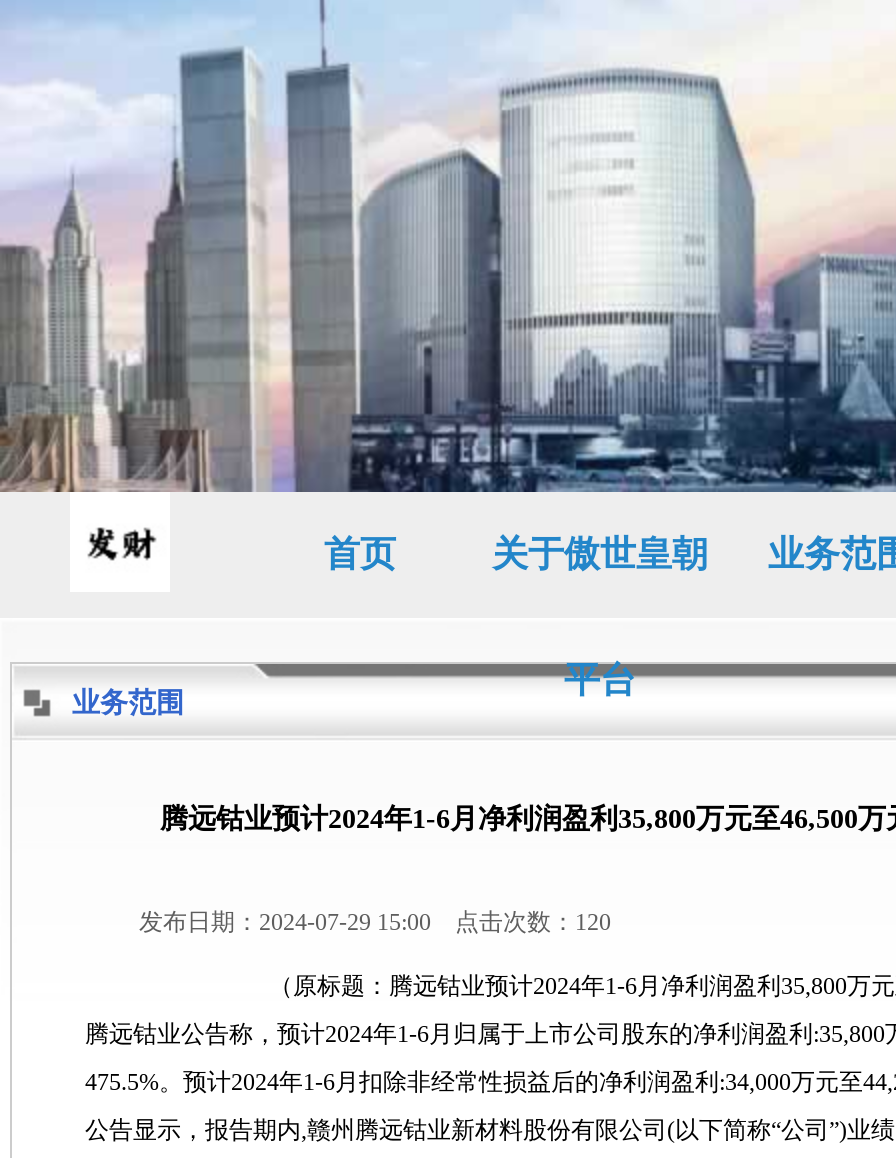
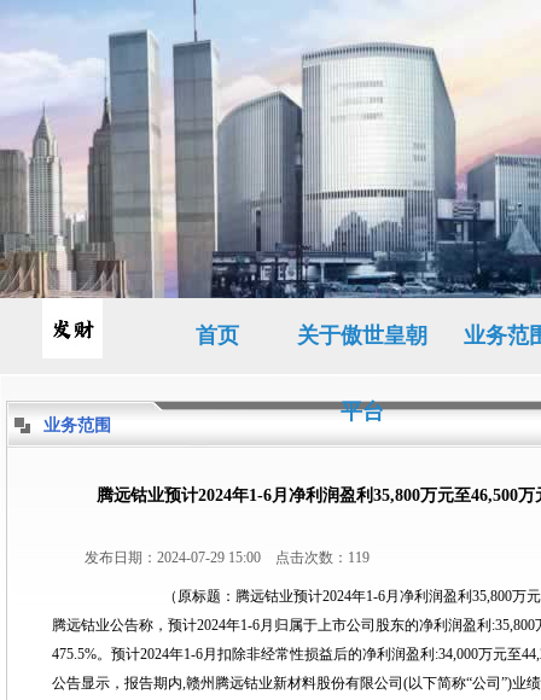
- 发布日期：2024-07-29 15:00 点击次数：120
+ 发布日期：2024-07-29 15:00 点击次数：119
